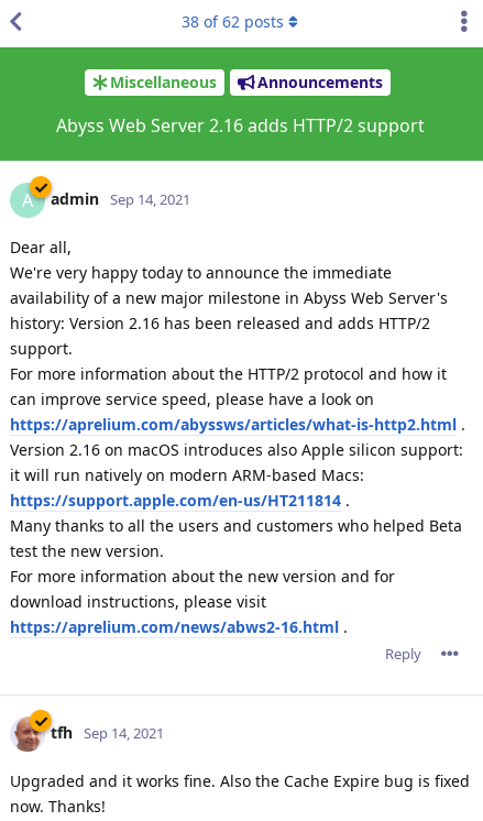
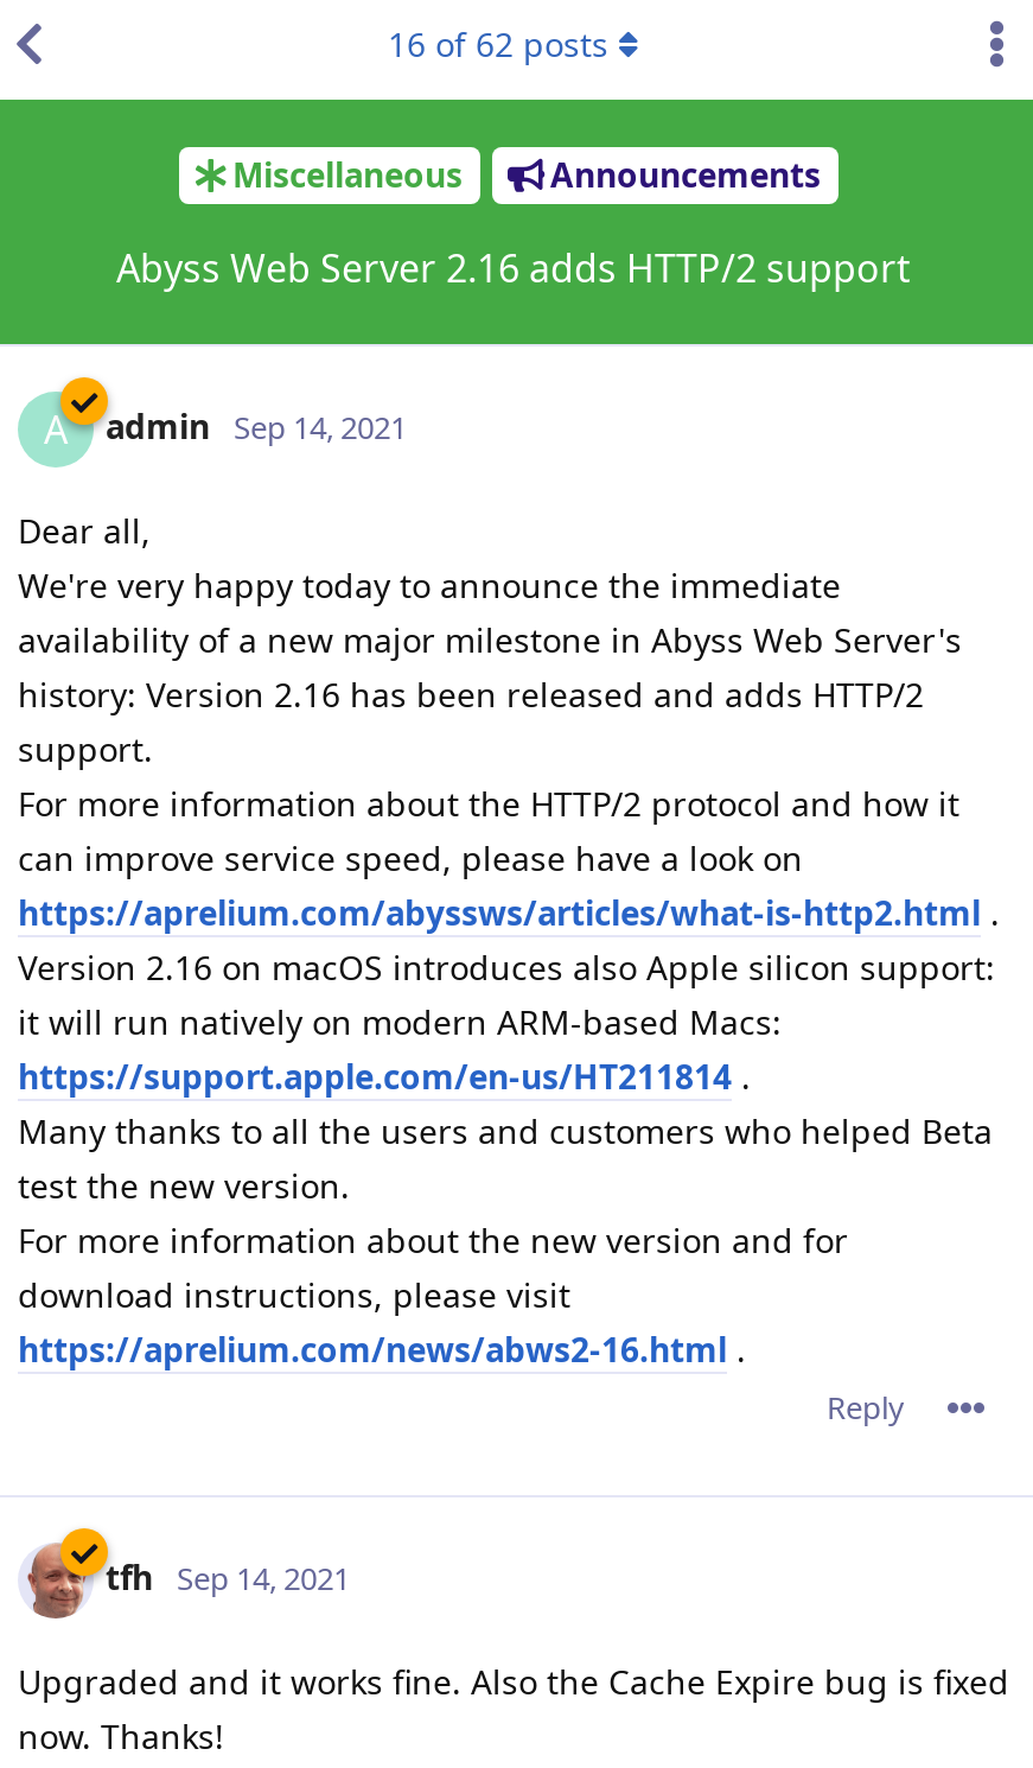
- 38 of 62 posts
+ 16 of 62 posts
